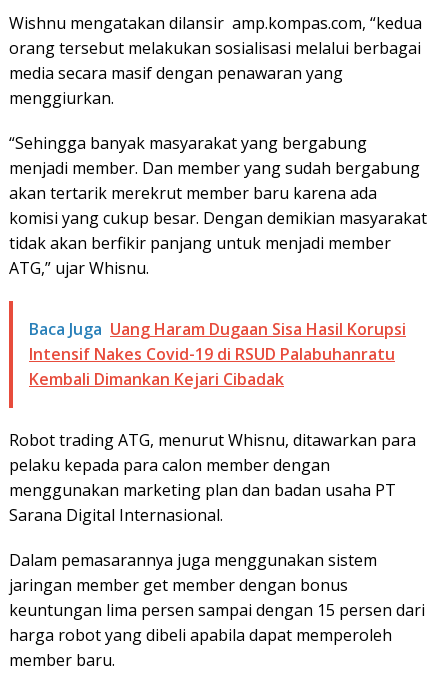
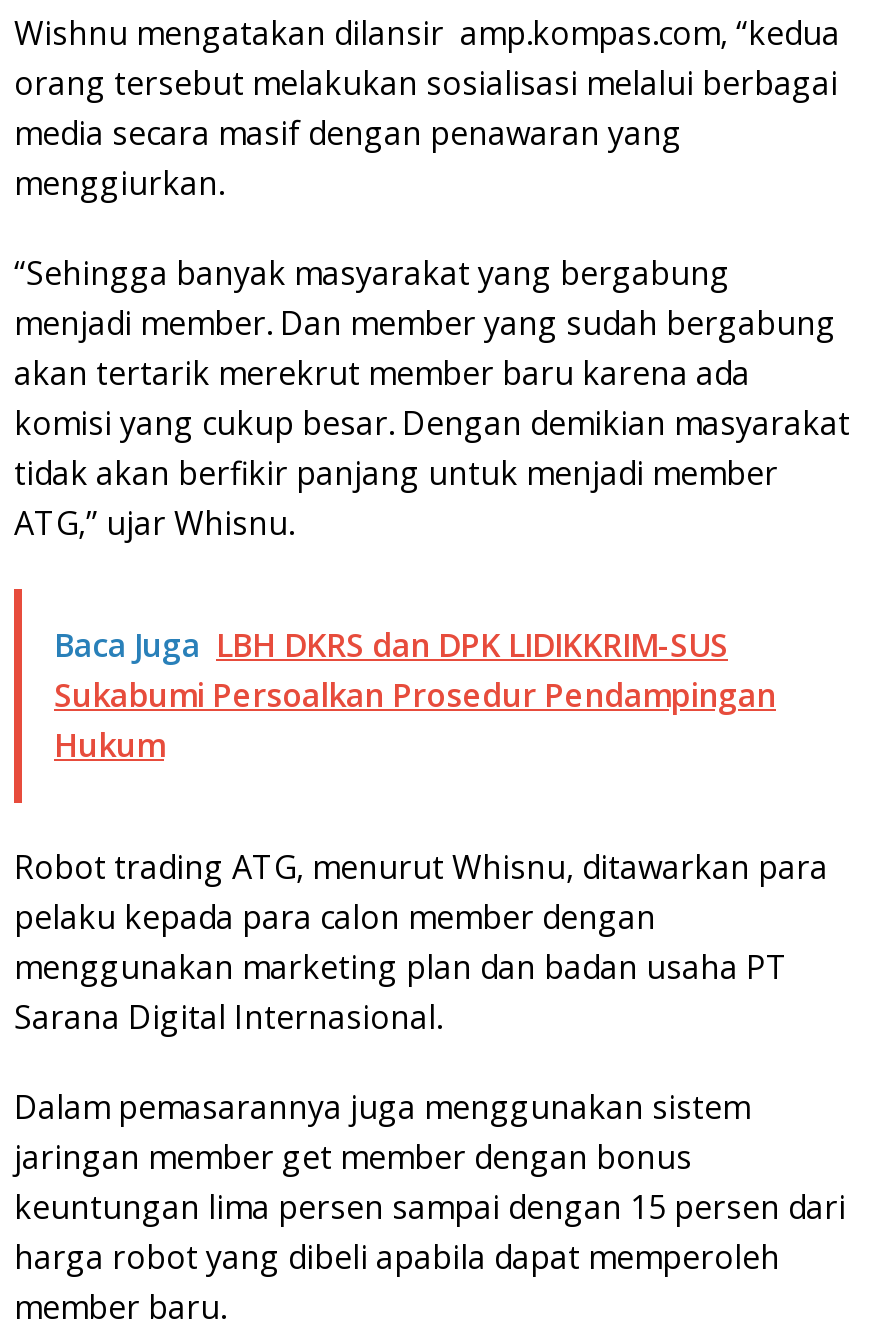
- Baca Juga Uang Haram Dugaan Sisa Hasil Korupsi
- Intensif Nakes Covid-19 di RSUD Palabuhanratu
- Kembali Dimankan Kejari Cibadak
+ Baca Juga LBH DKRS dan DPK LIDIKKRIM-SUS
+ Sukabumi Persoalkan Prosedur Pendampingan
+ Hukum
